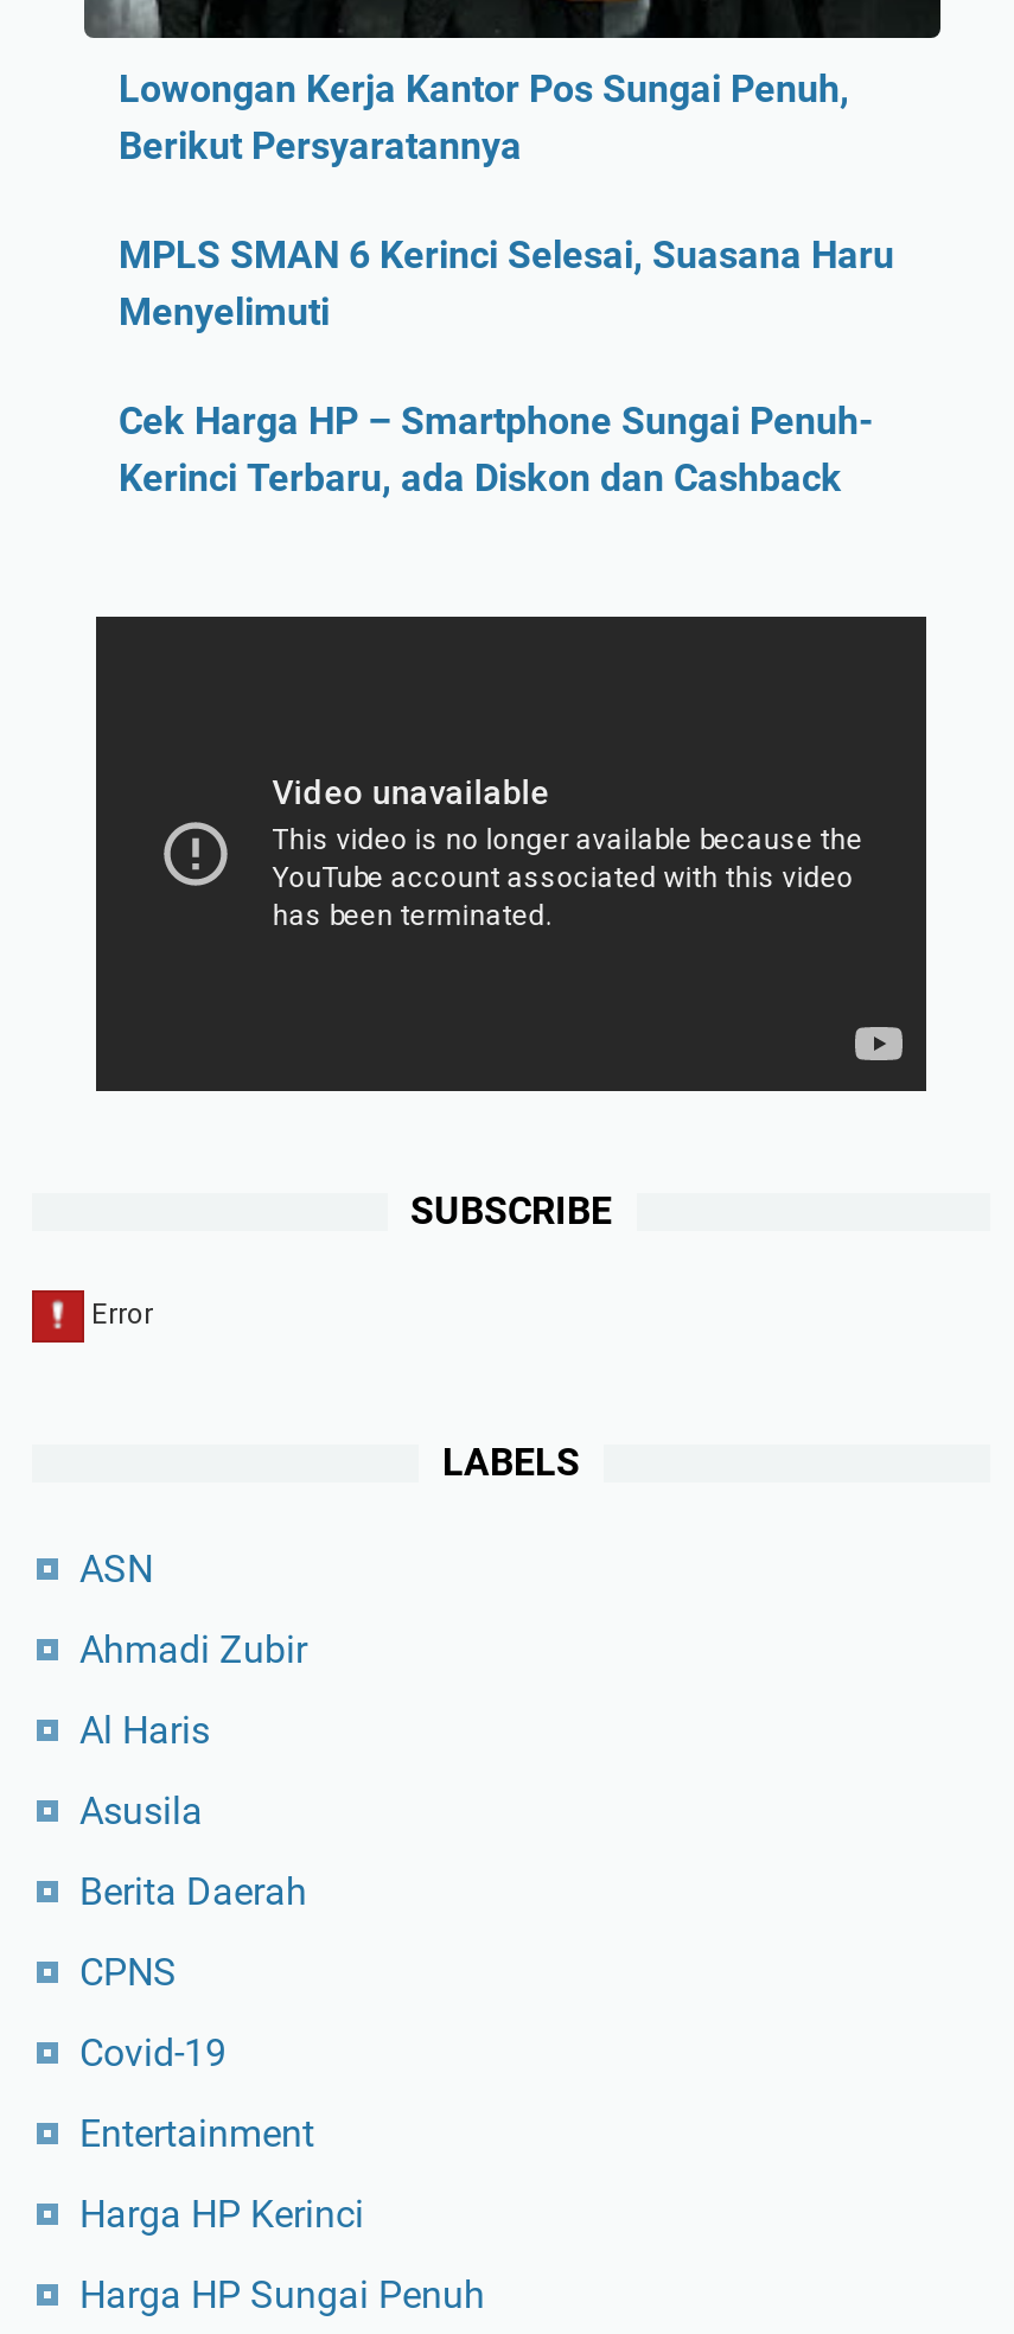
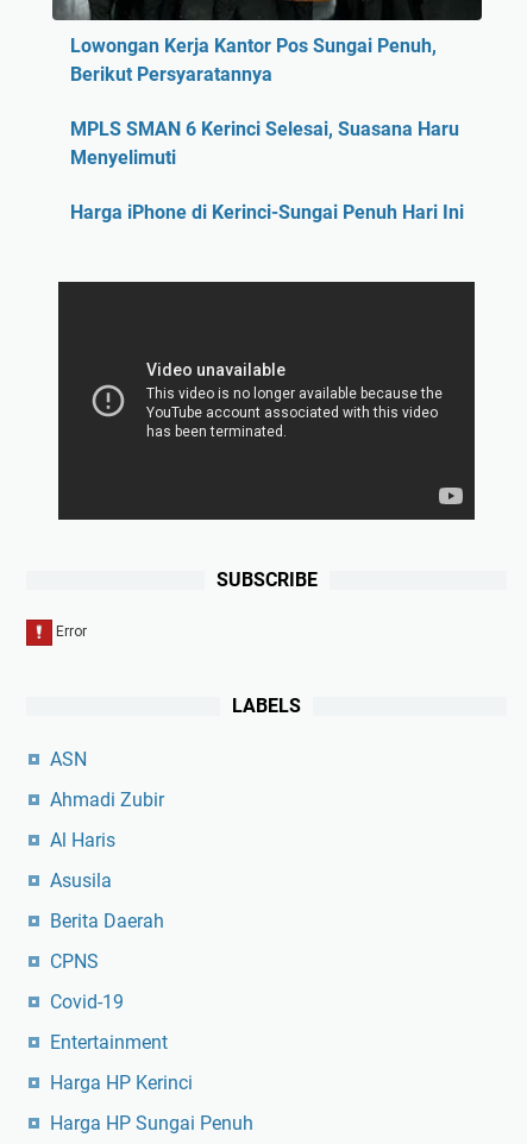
- Cek Harga HP – Smartphone Sungai Penuh-
- Kerinci Terbaru, ada Diskon dan Cashback
+ Harga iPhone di Kerinci-Sungai Penuh Hari Ini
